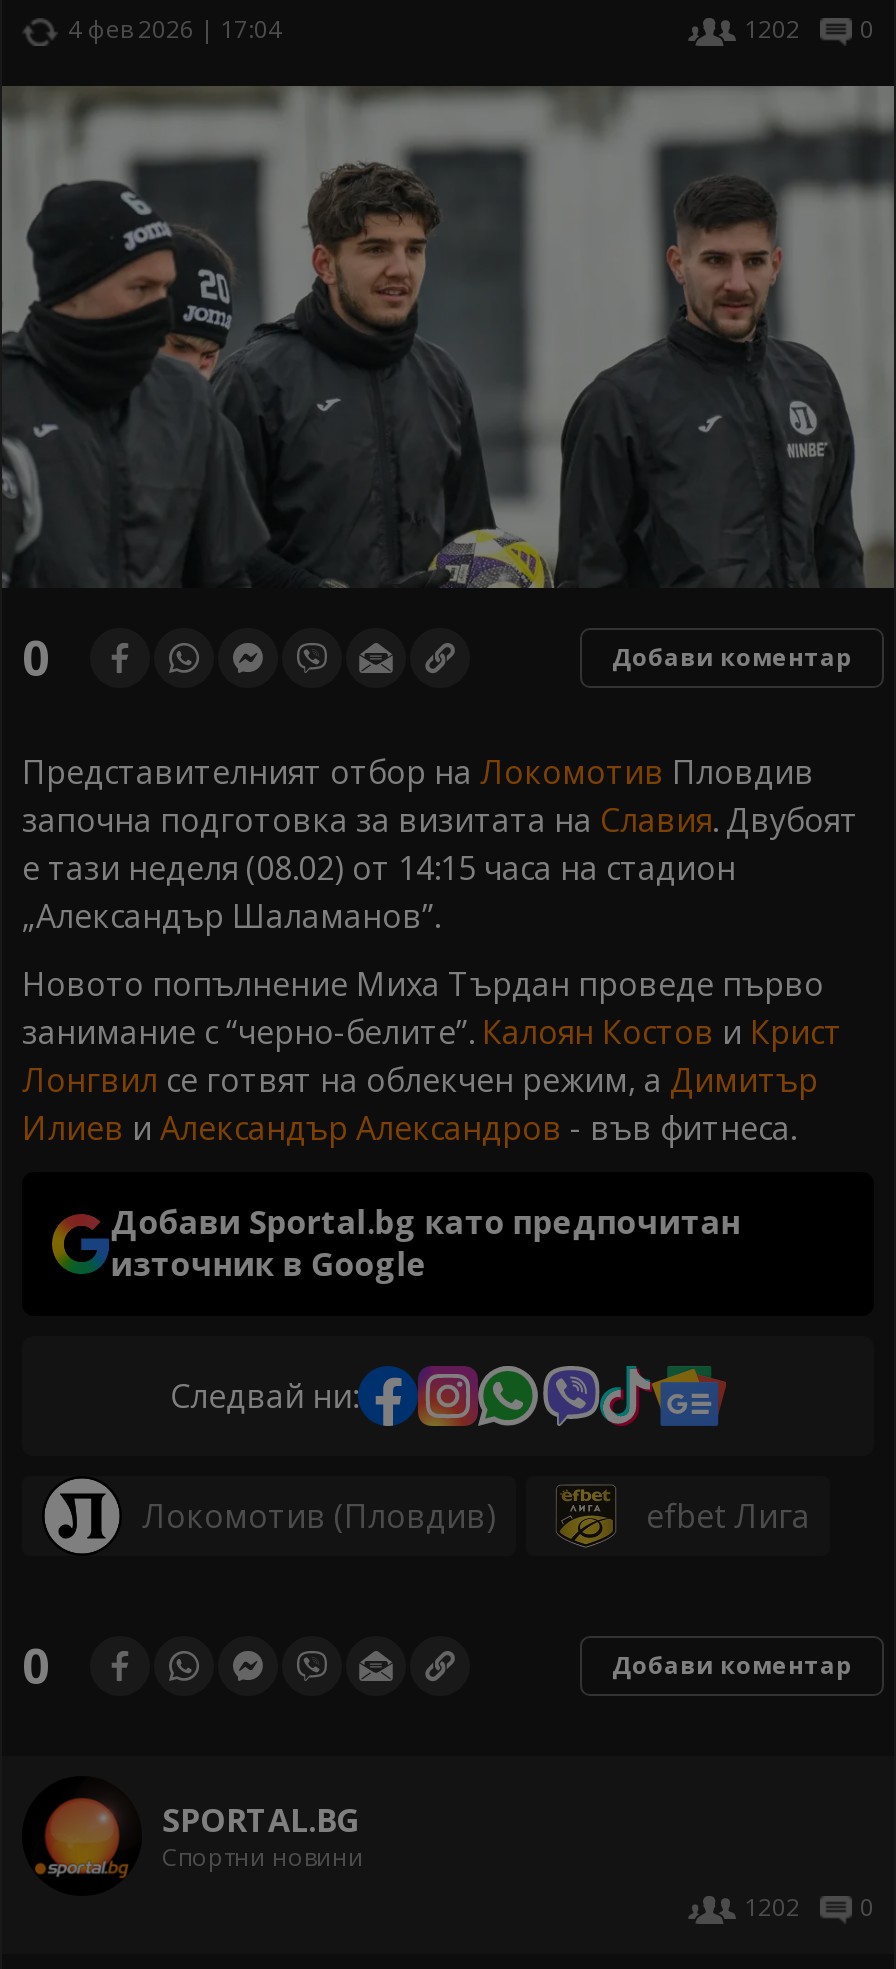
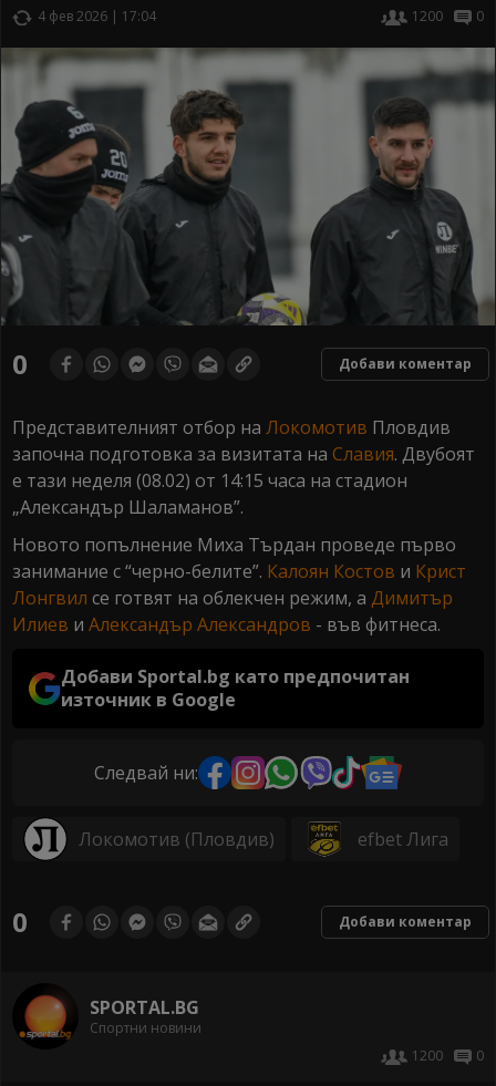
- 1202 0
+ 1200 0

- 1202 0
+ 1200 0
